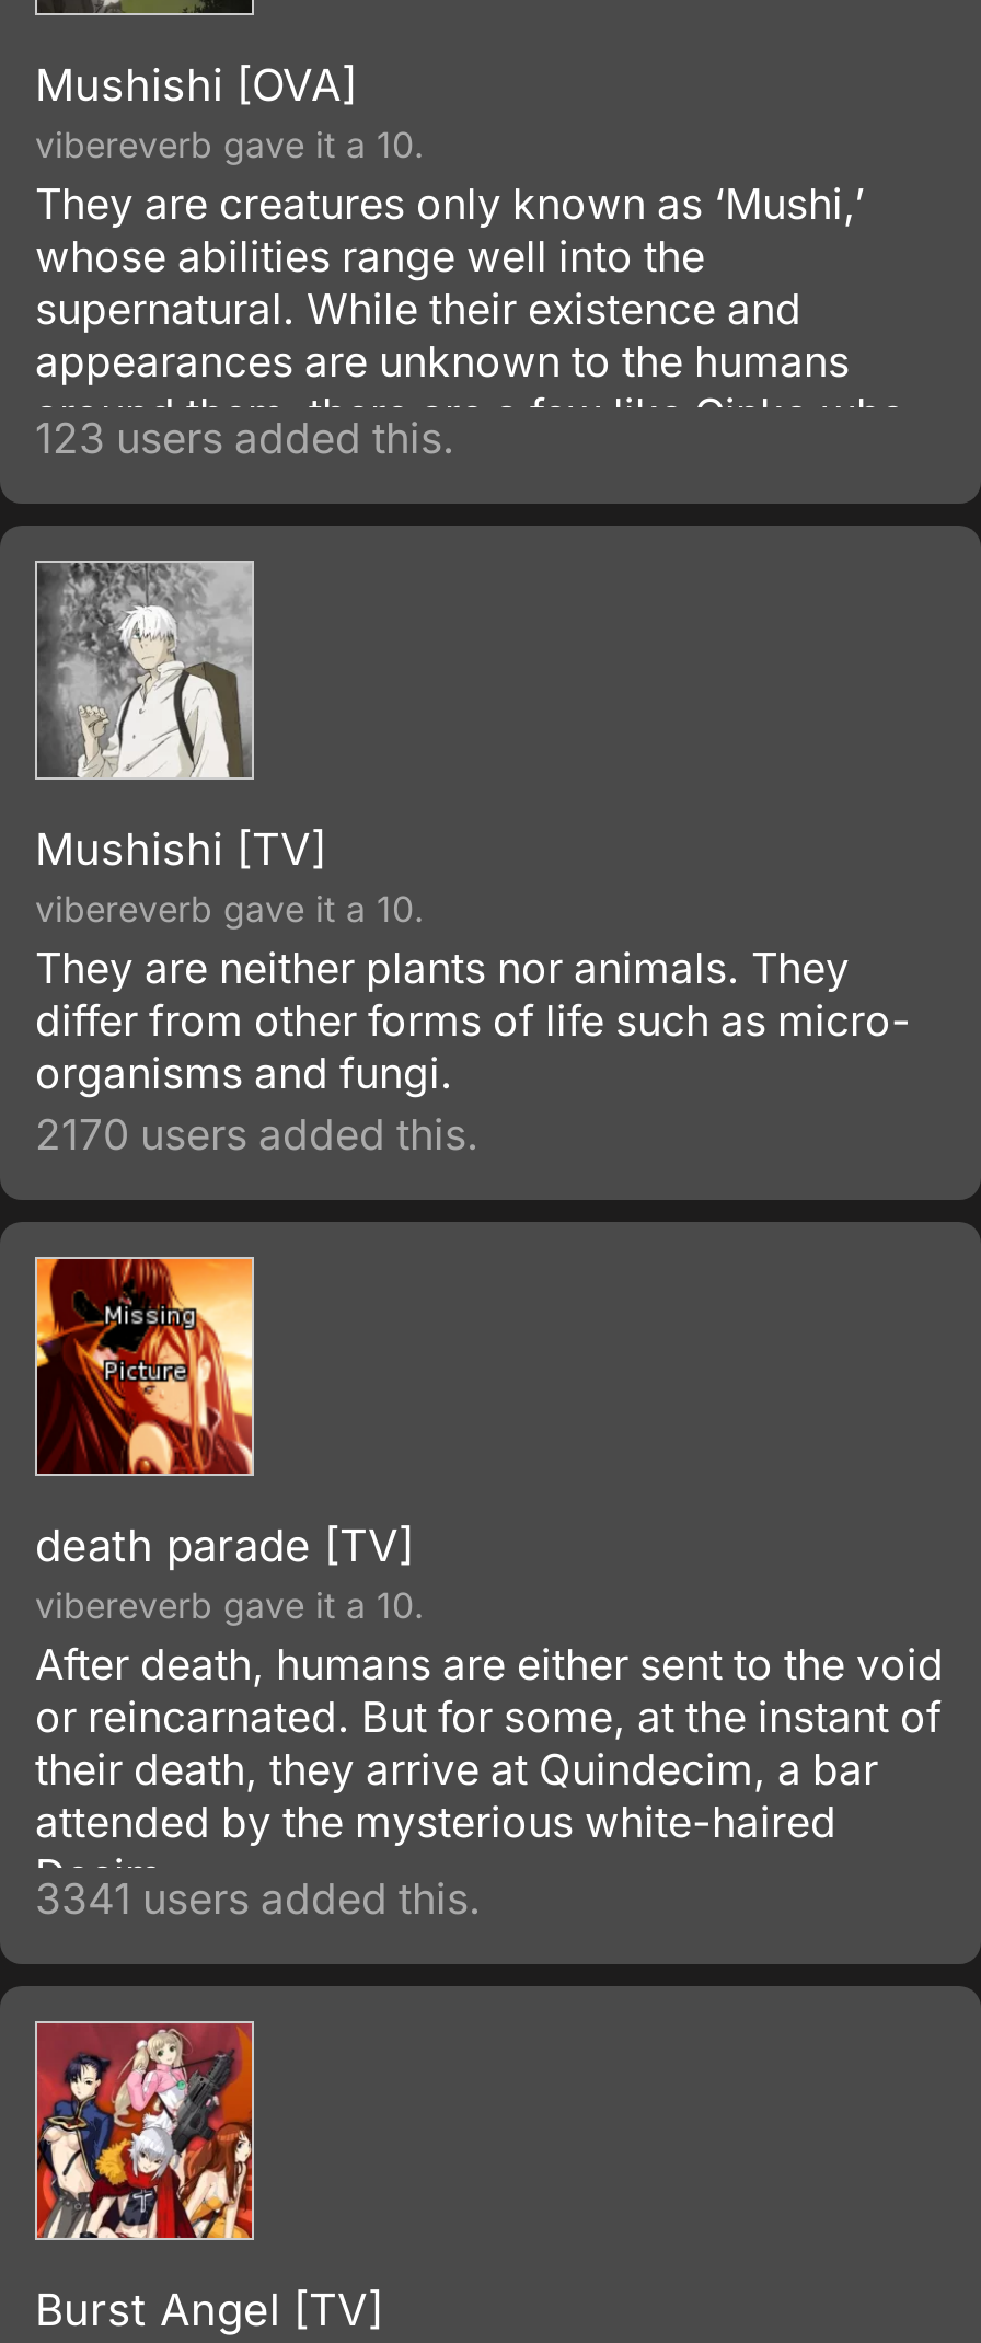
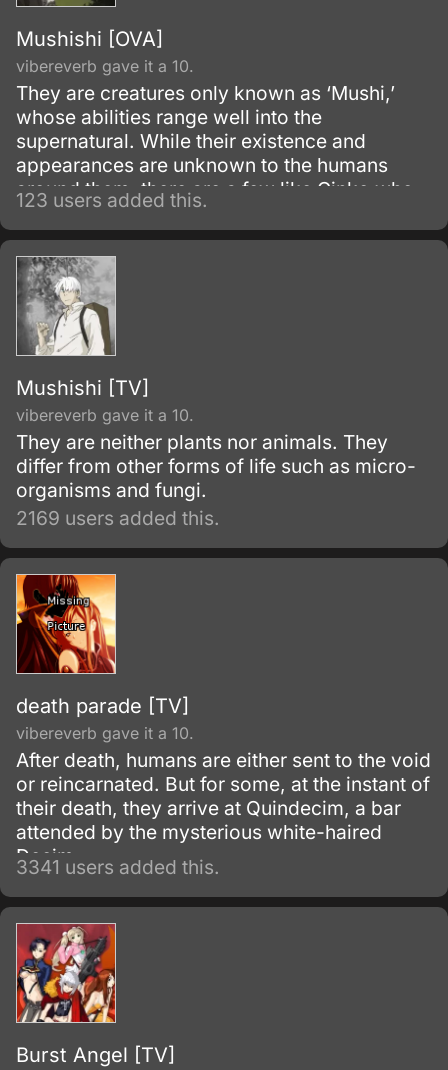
- 2170 users added this.
+ 2169 users added this.
